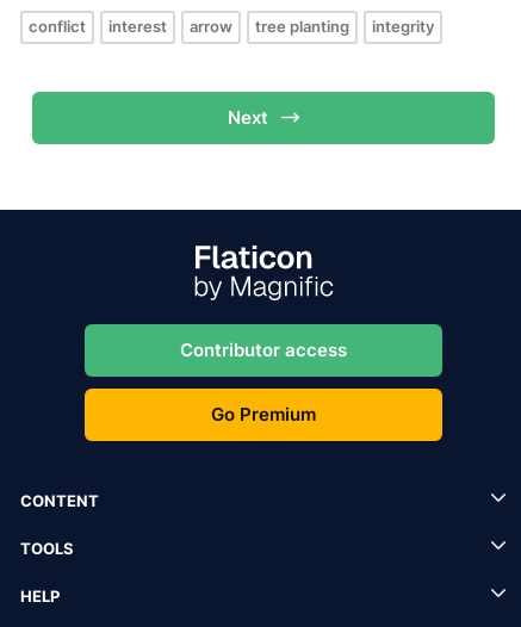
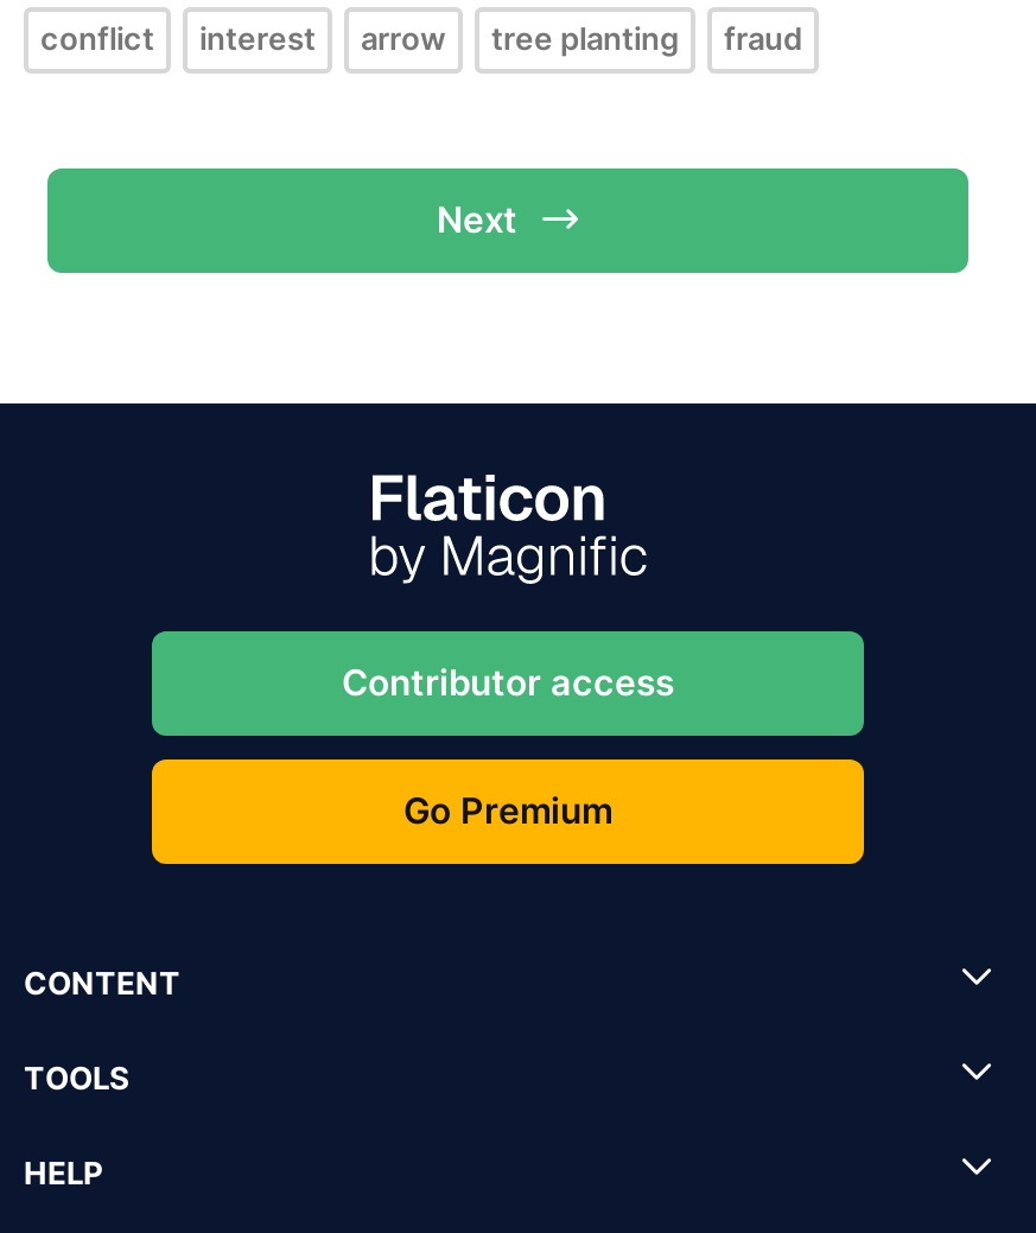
- integrity
+ fraud
